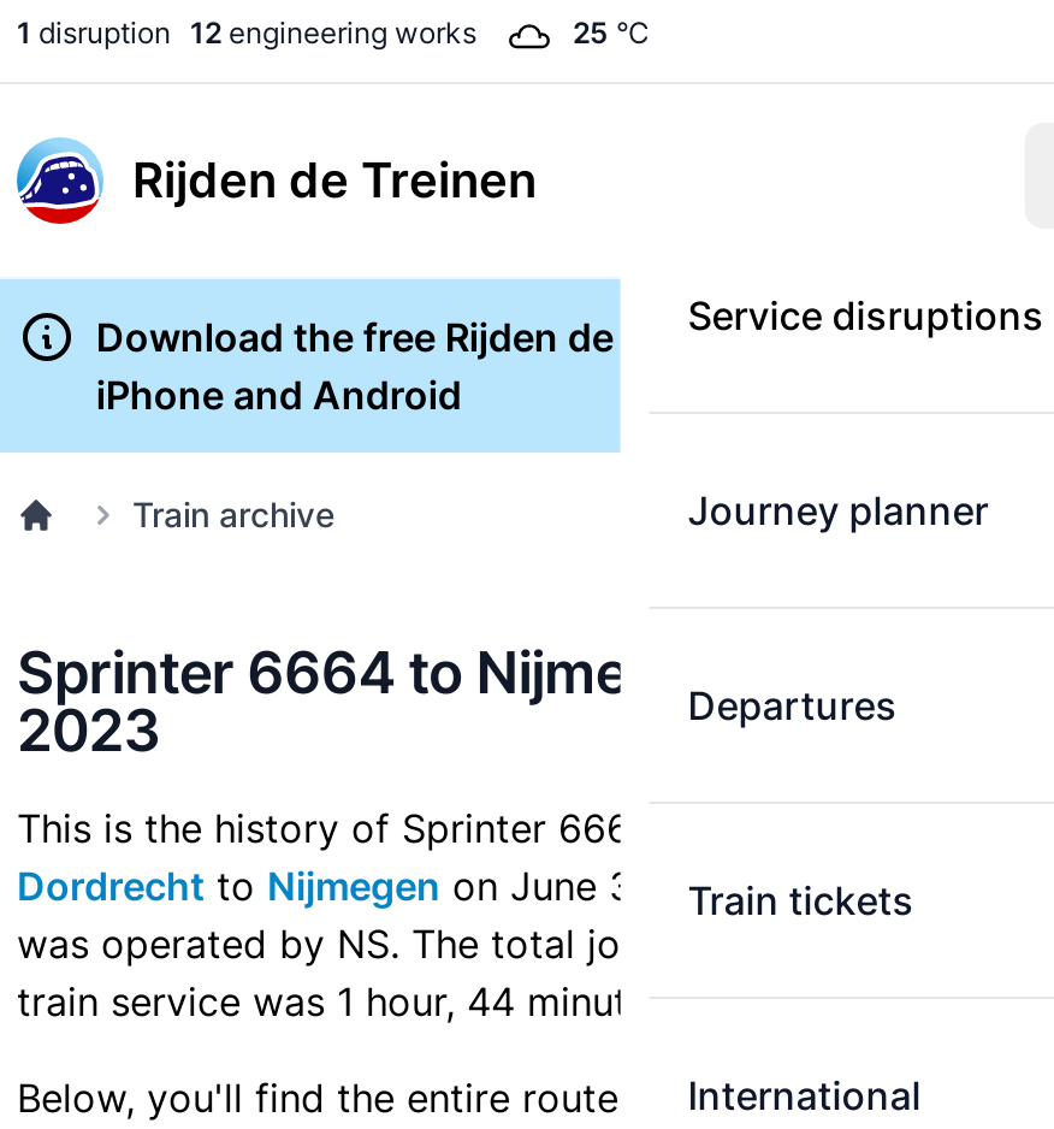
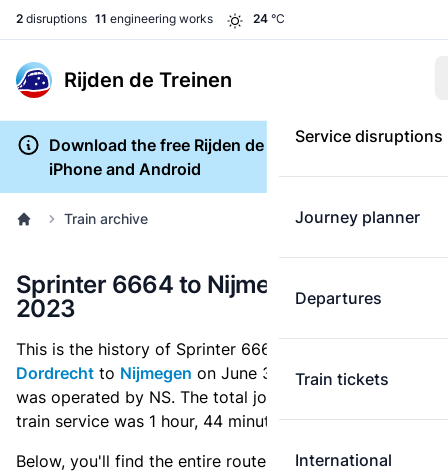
- 1 disruption 12 engineering works
+ 2 disruptions 11 engineering works

- 25 °C
+ 24 °C
